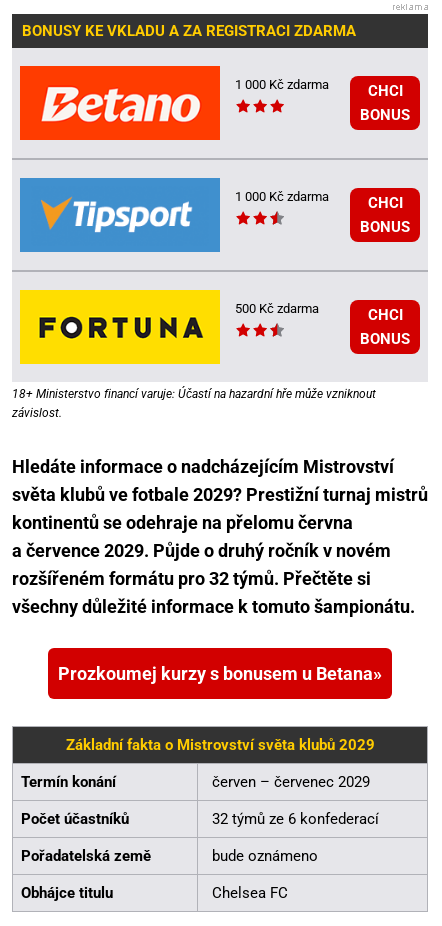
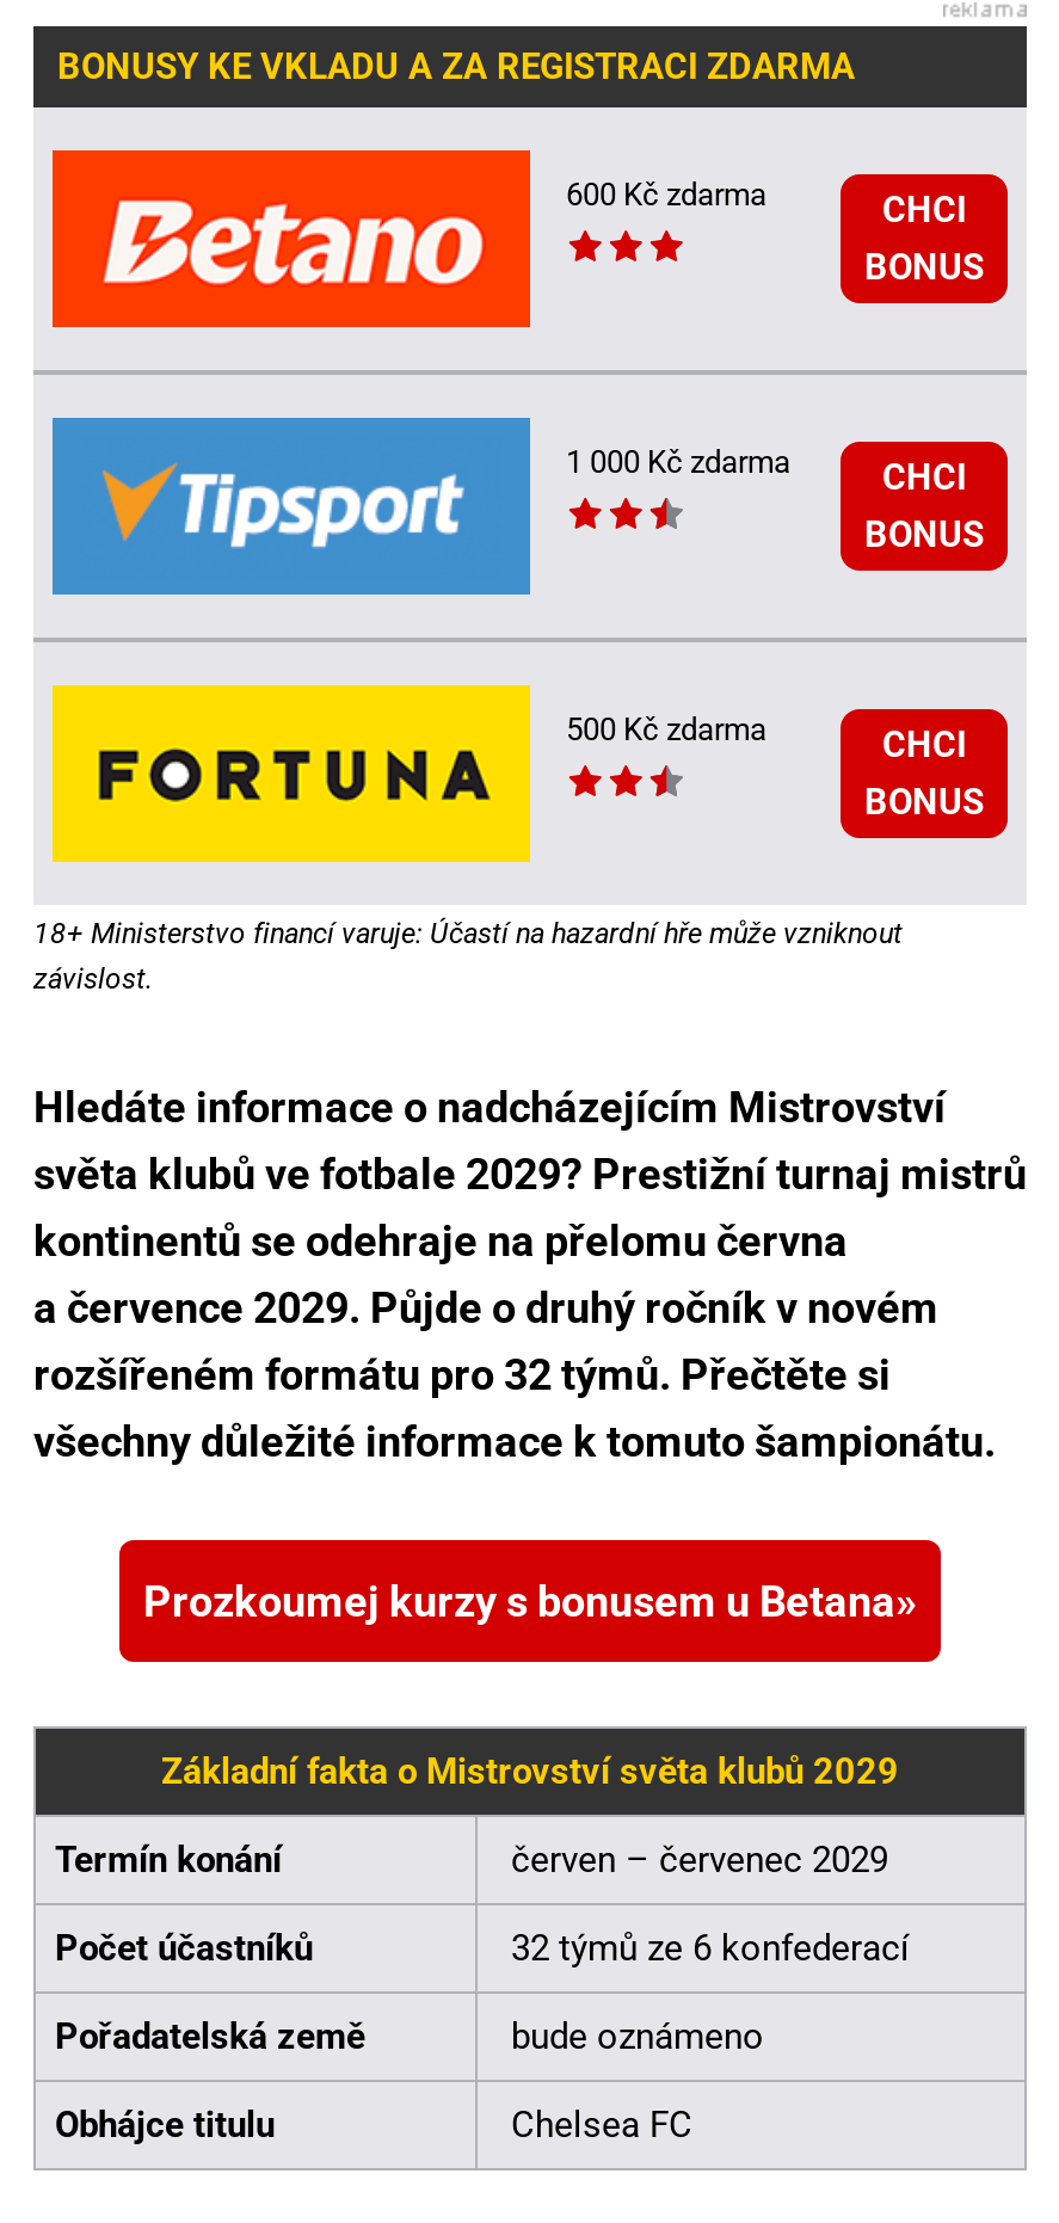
- 1 000 Kč zdarma
+ 600 Kč zdarma
